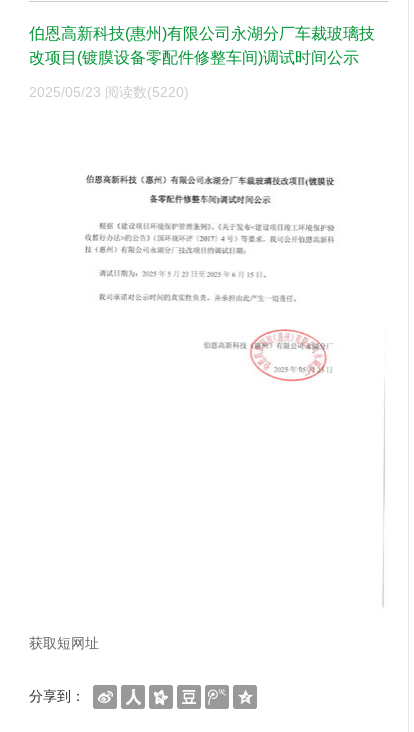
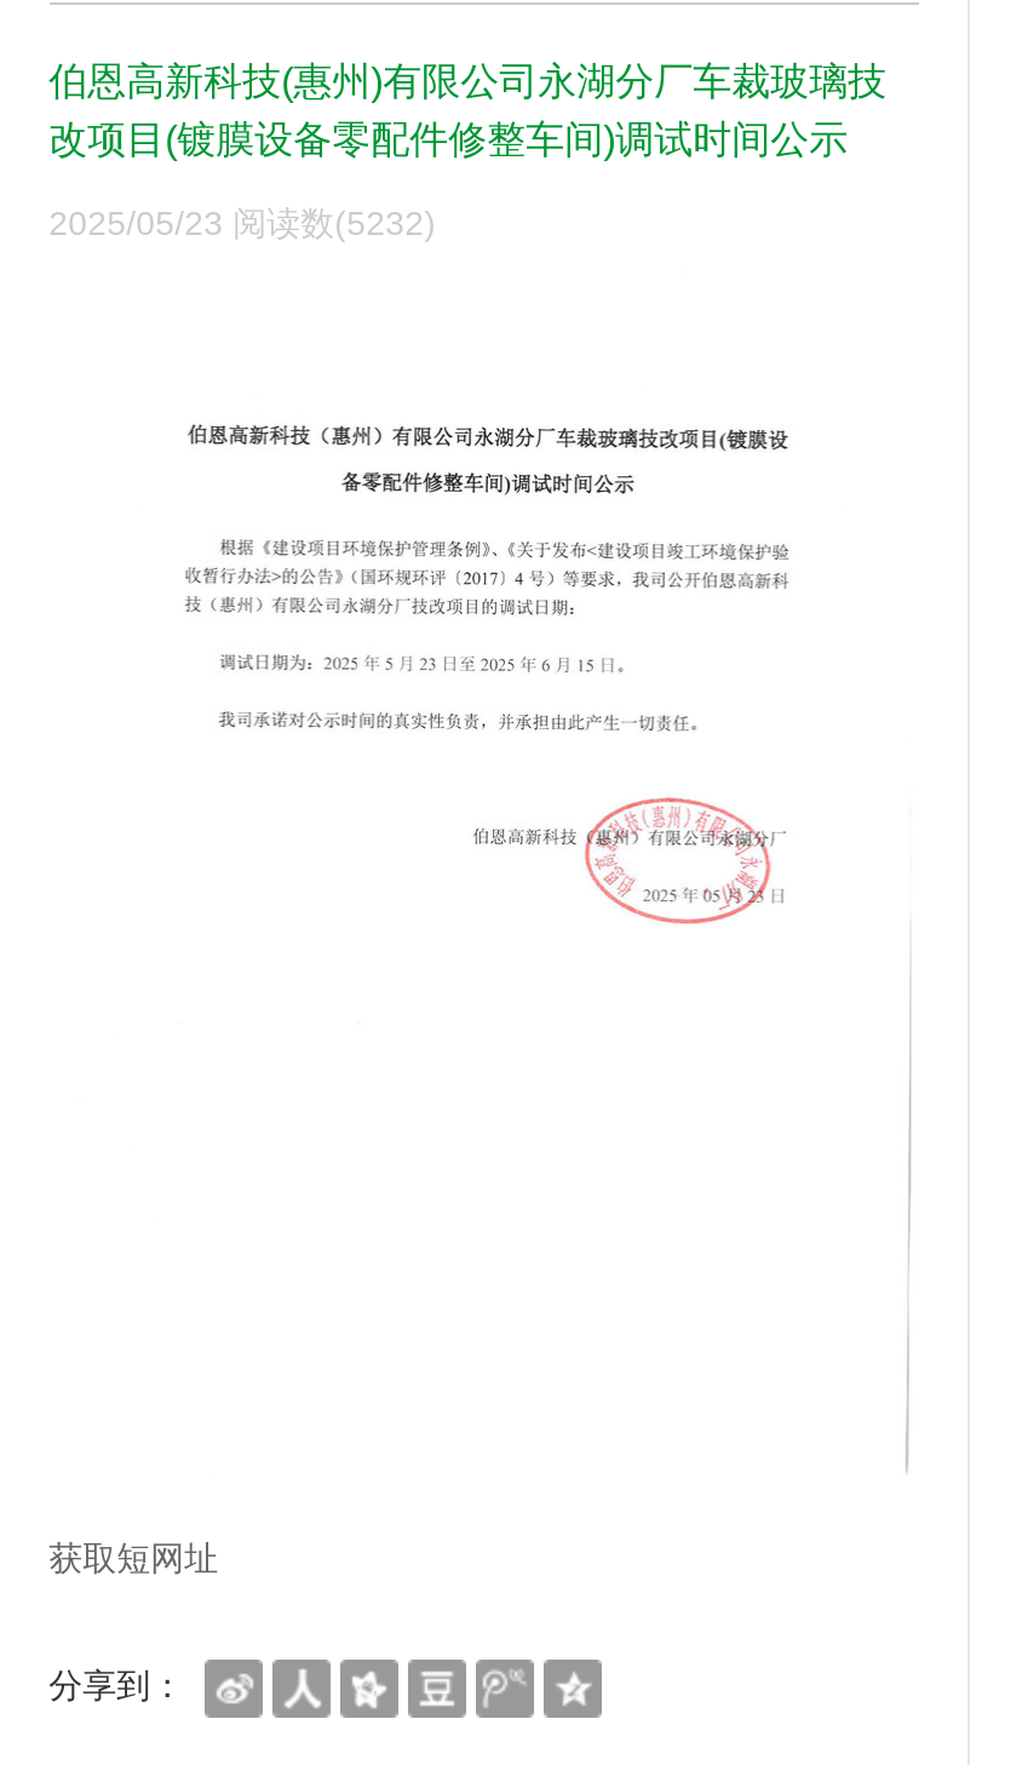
- 2025/05/23 阅读数(5220)
+ 2025/05/23 阅读数(5232)
